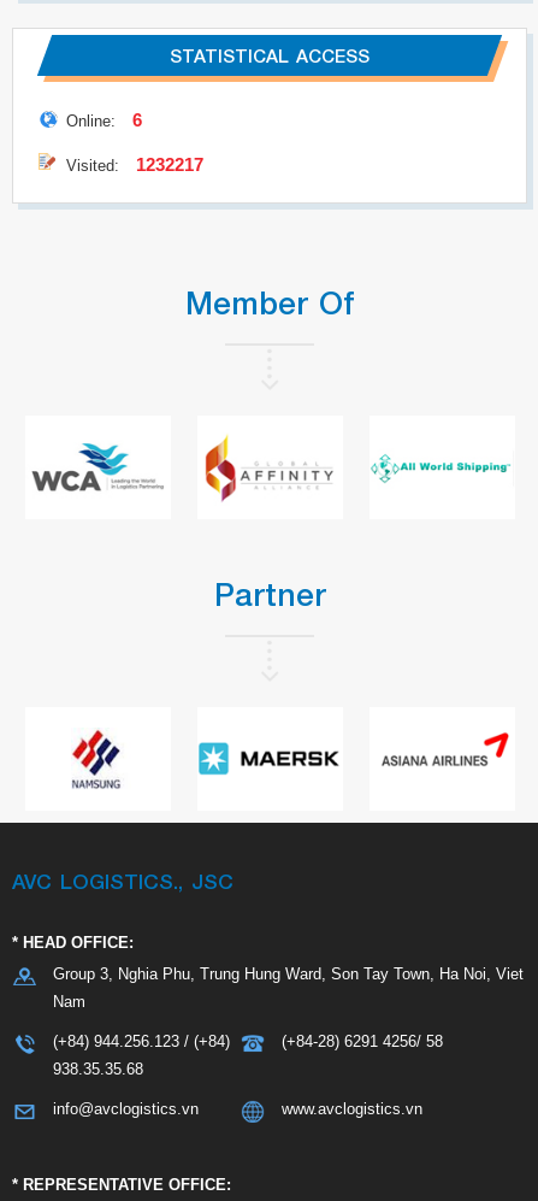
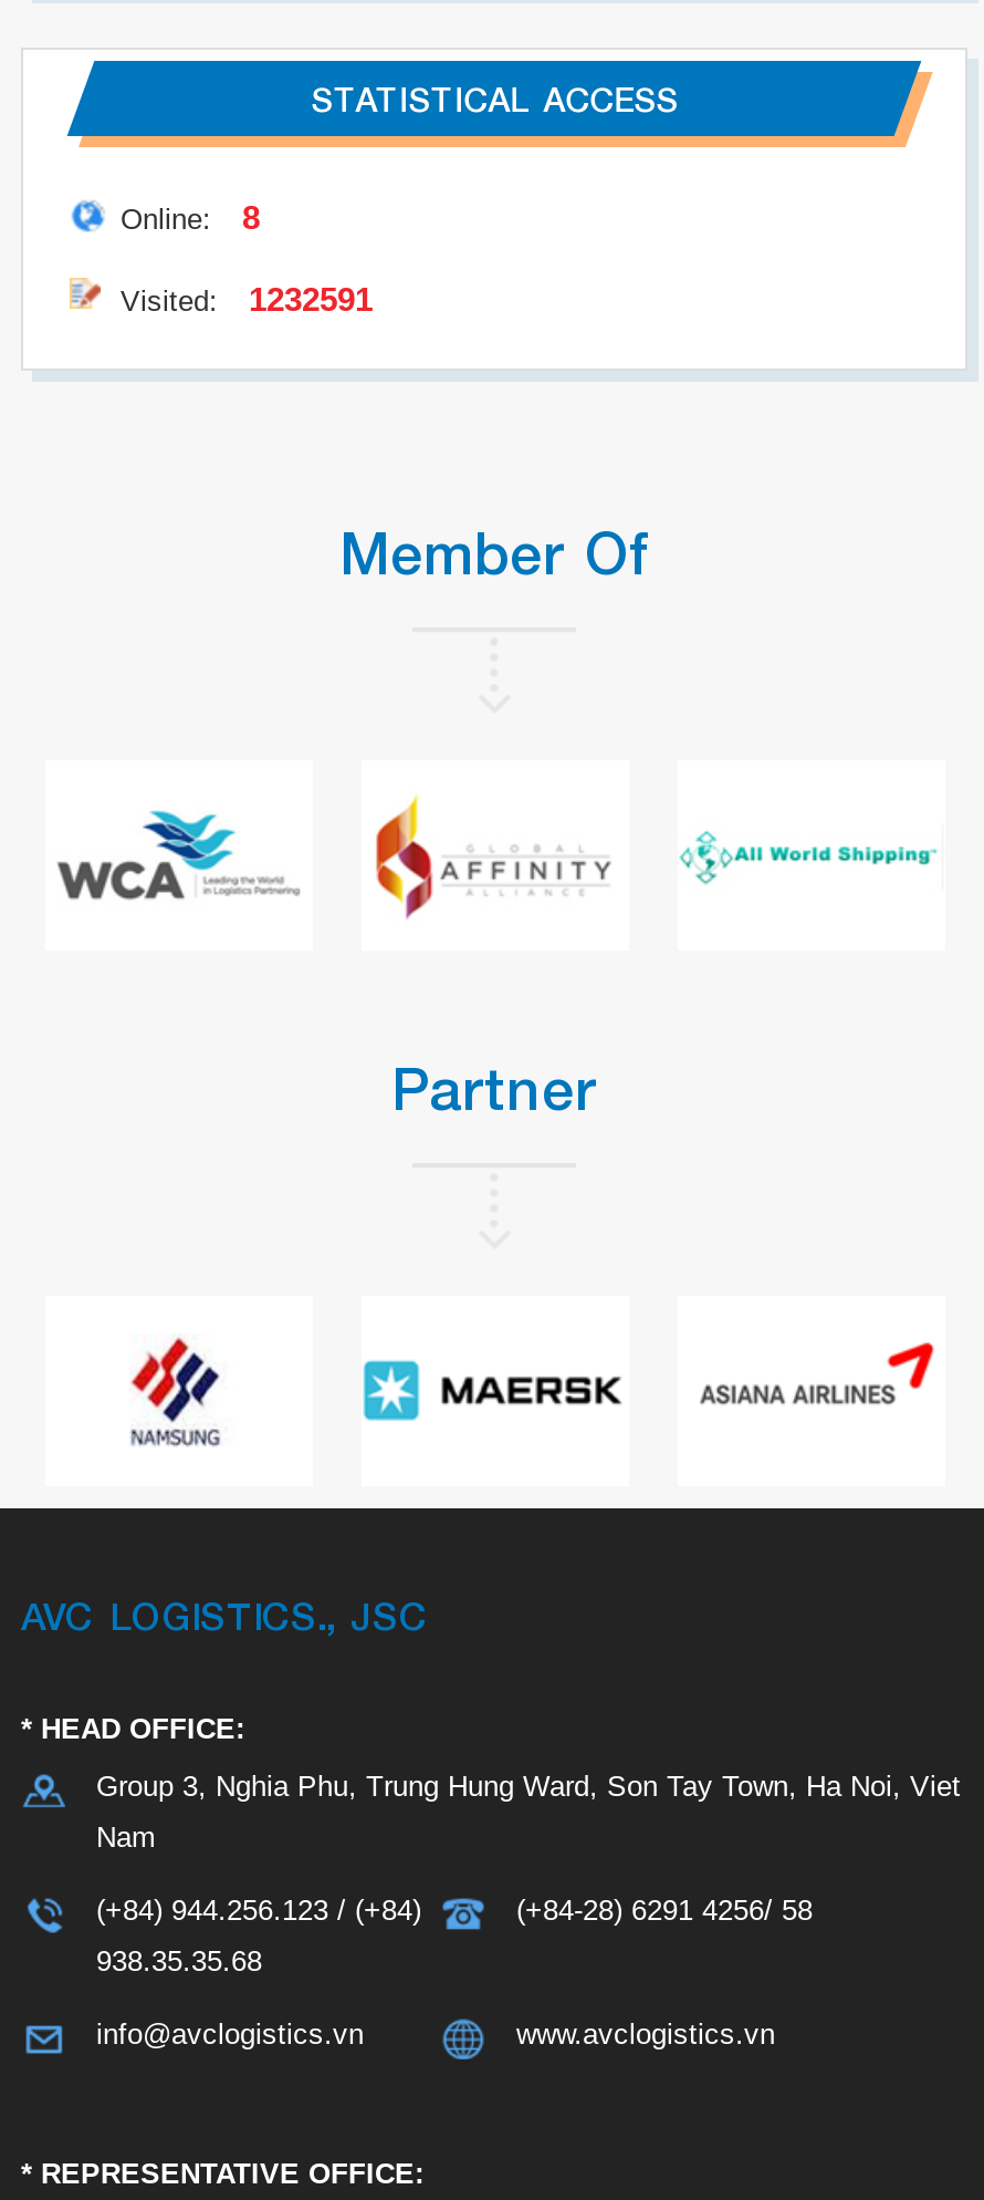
- Online: 6
+ Online: 8

- Visited: 1232217
+ Visited: 1232591
